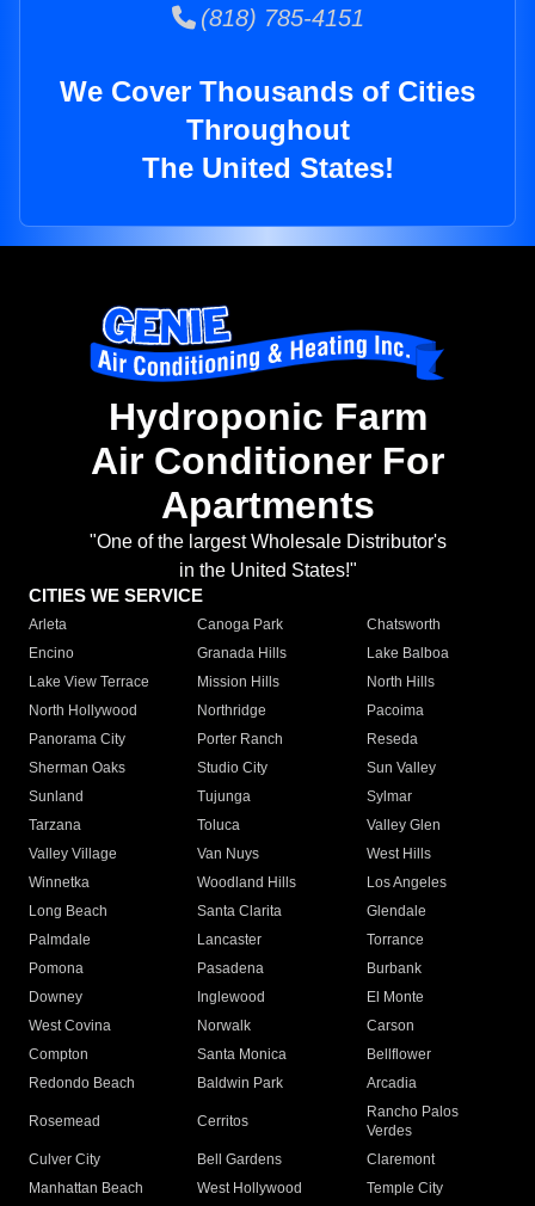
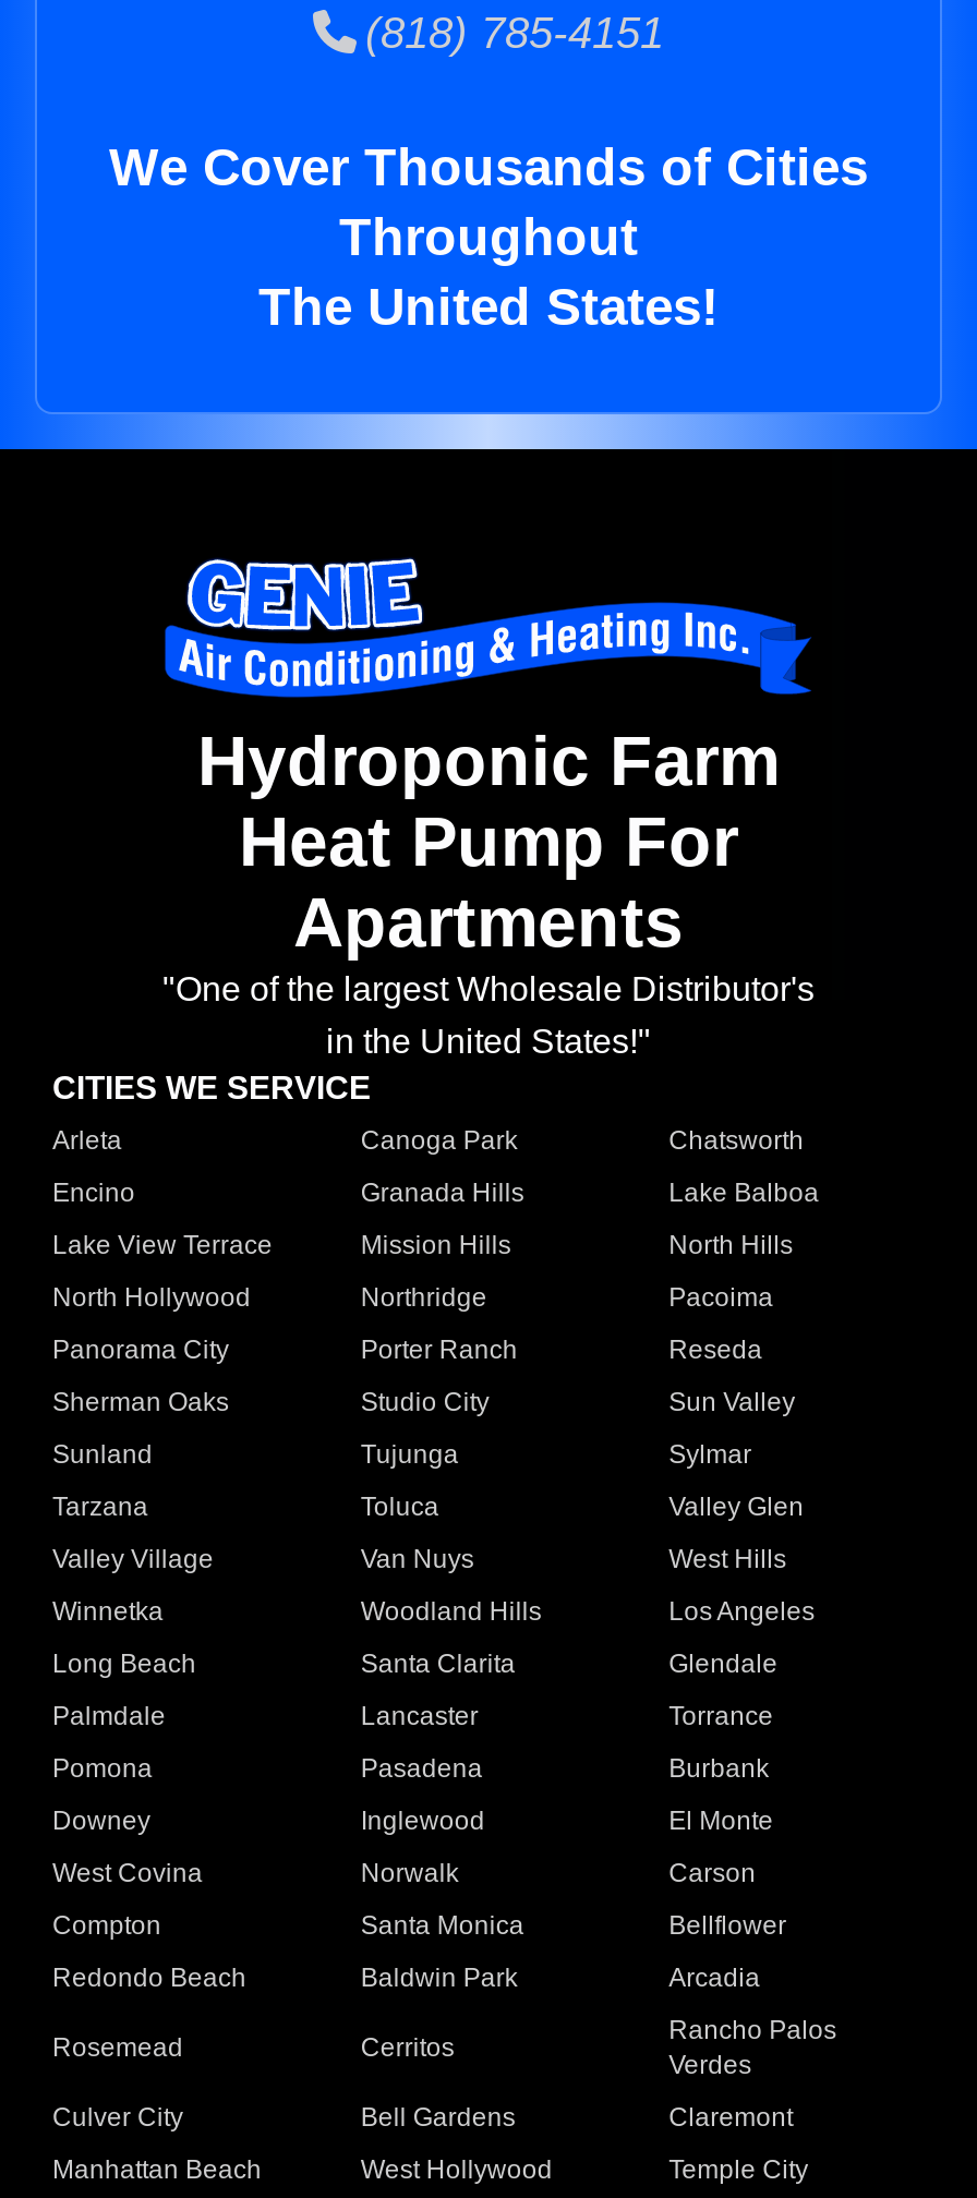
- Air Conditioner For
+ Heat Pump For
